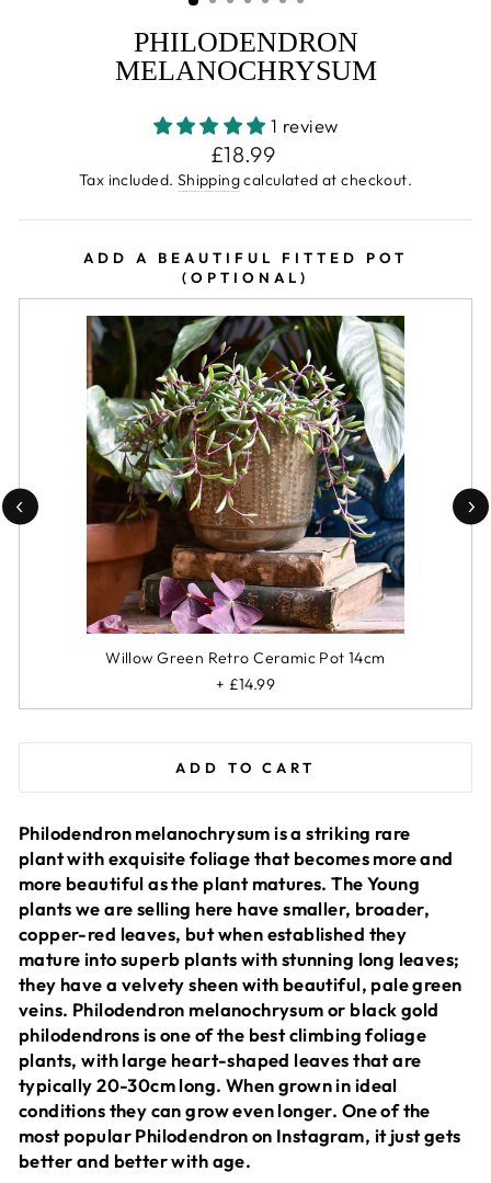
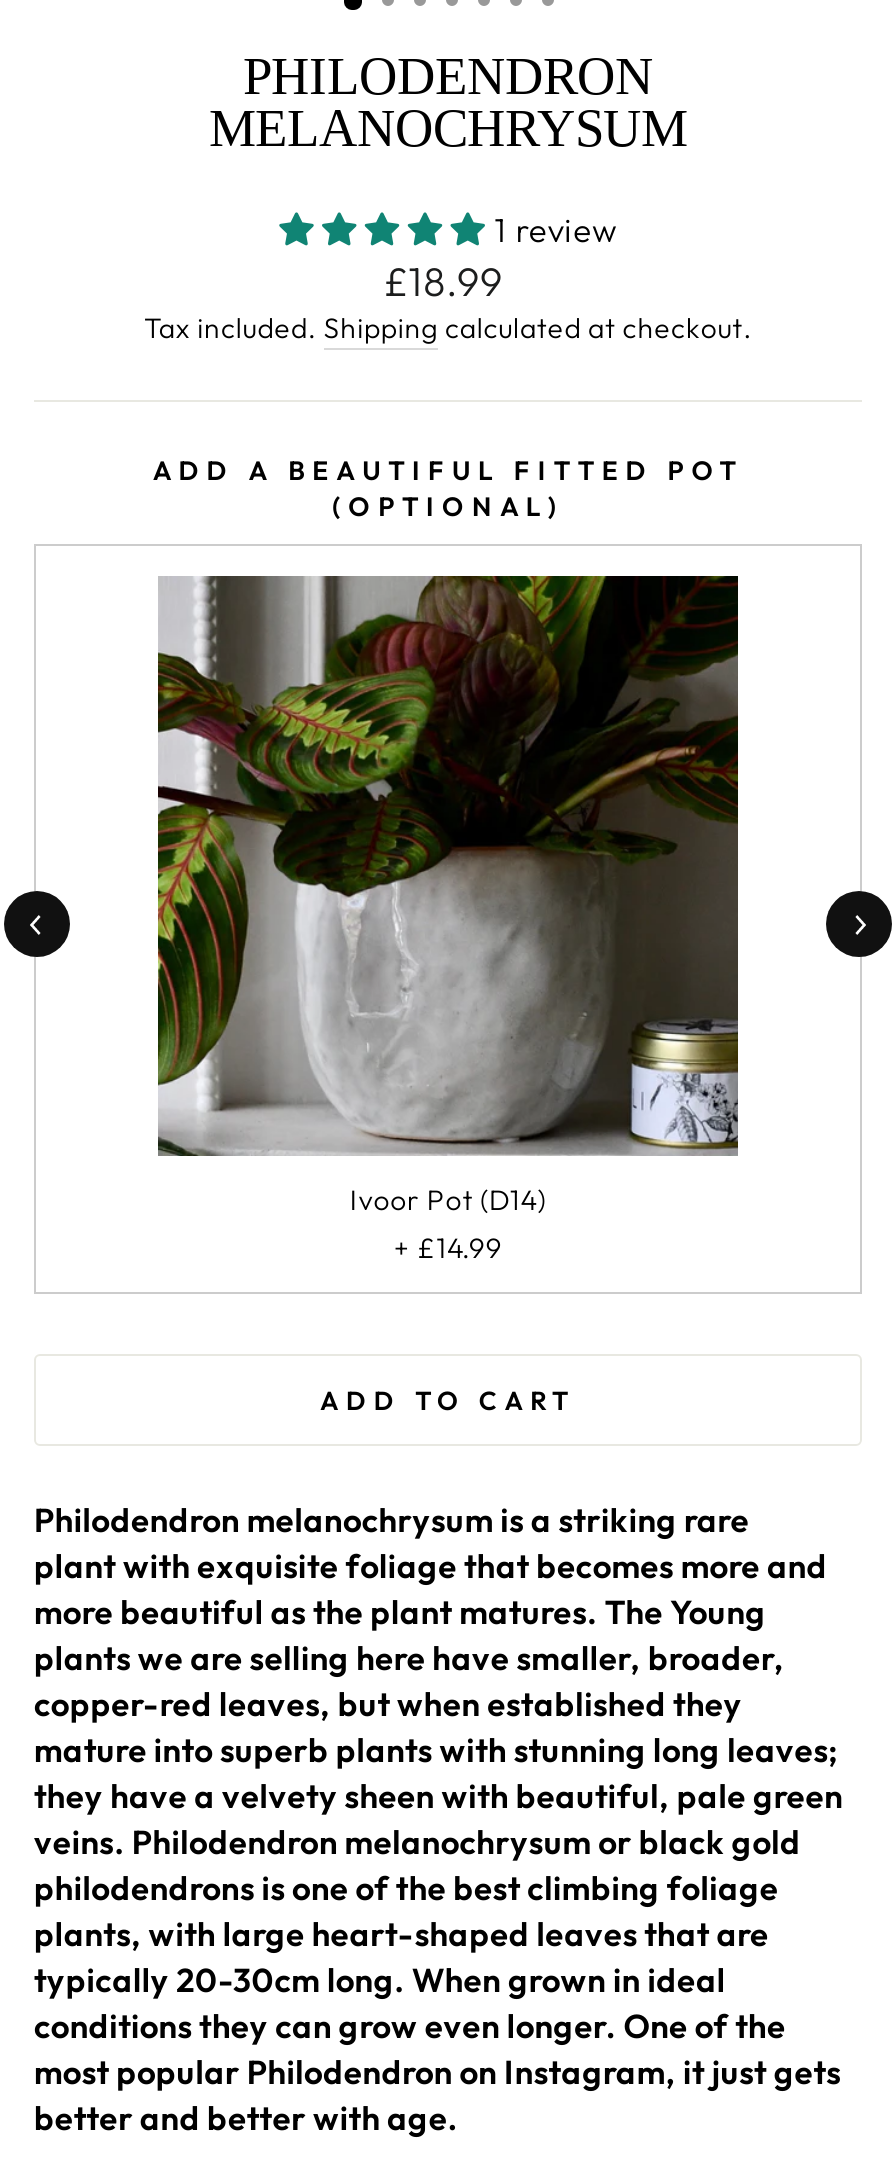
- [image]
- Willow Green Retro Ceramic Pot 14cm
+ [image]
+ Ivoor Pot (D14)
